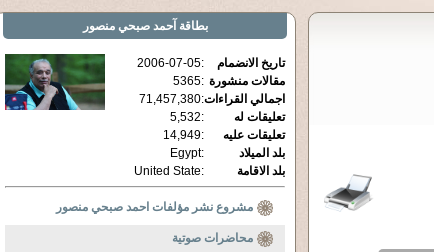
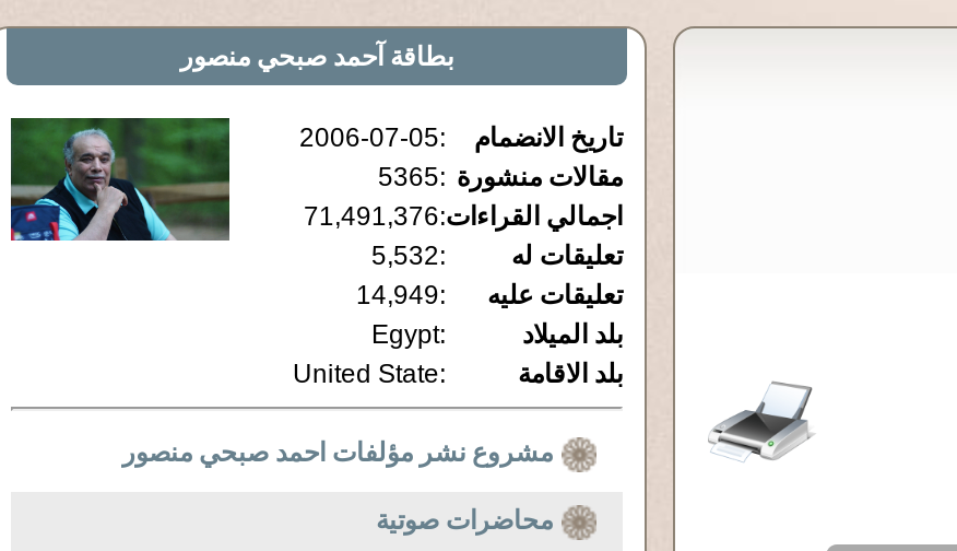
- اجمالي القراءات:71,457,380
+ اجمالي القراءات:71,491,376
